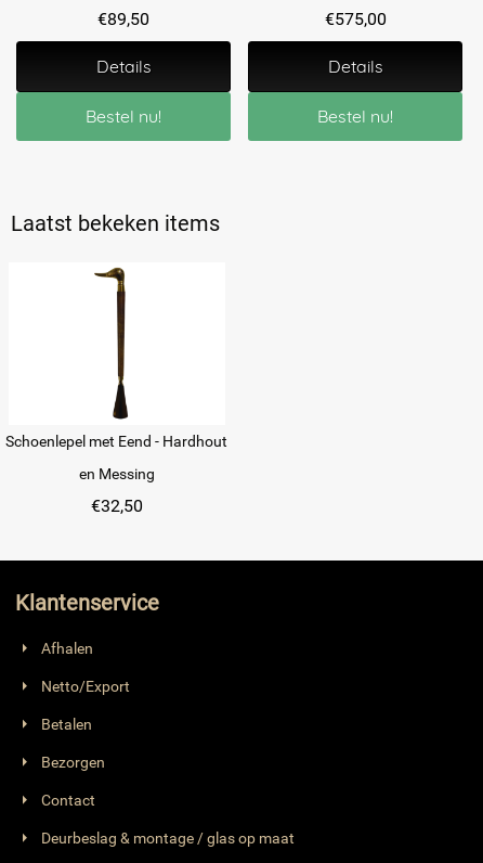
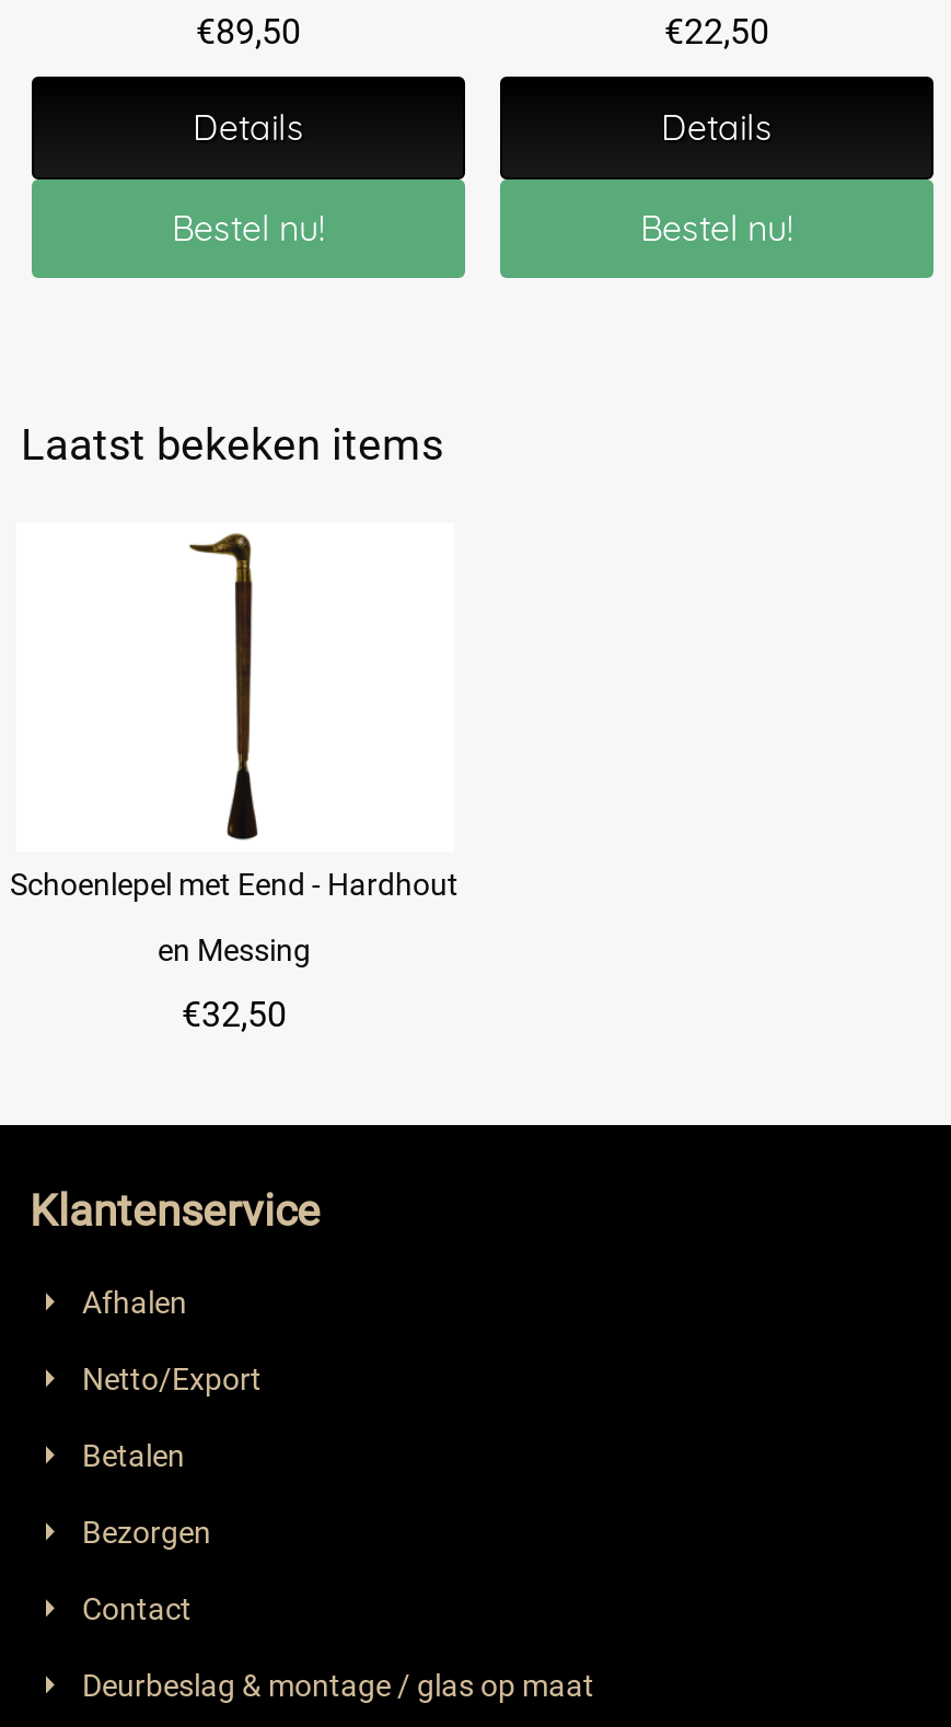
- €575,00
+ €22,50
